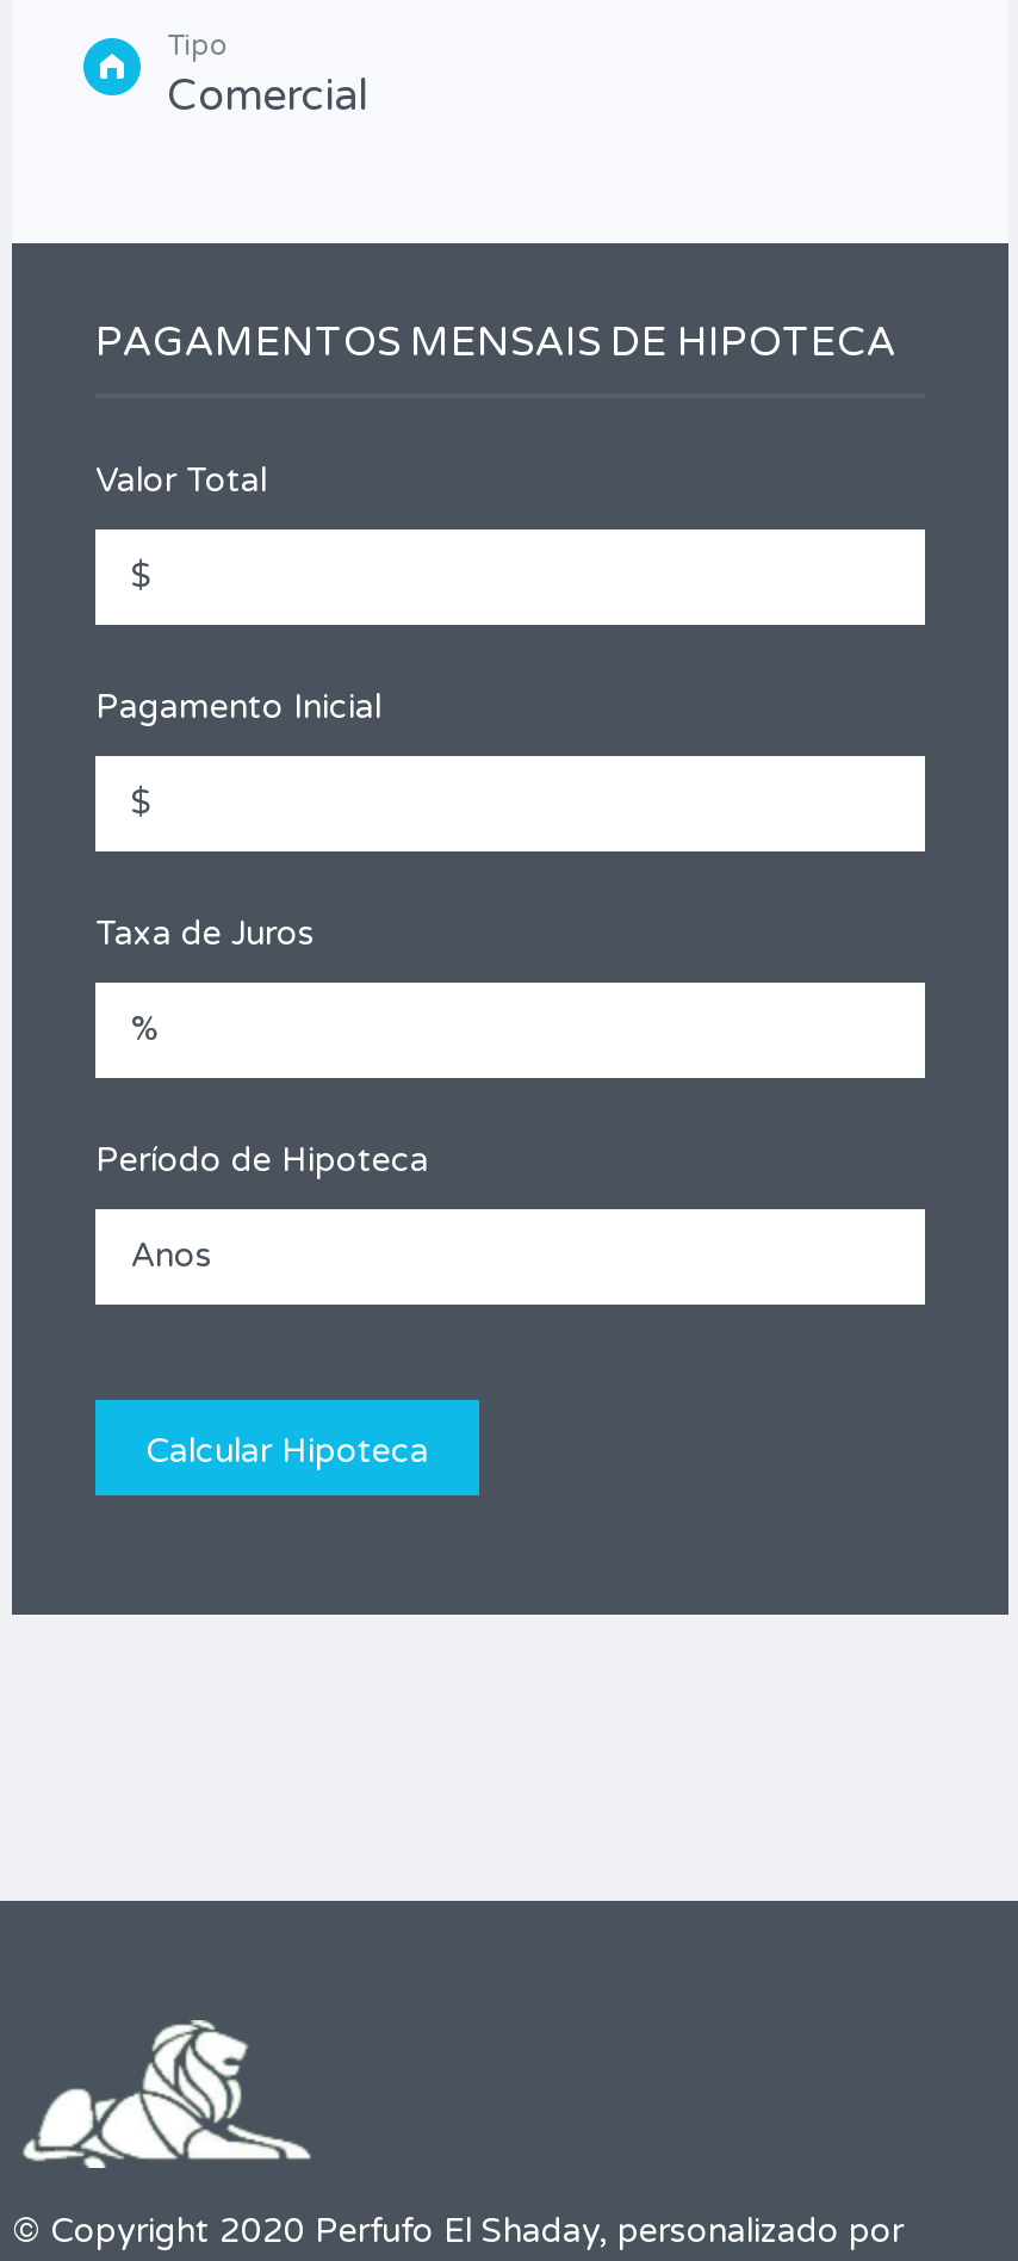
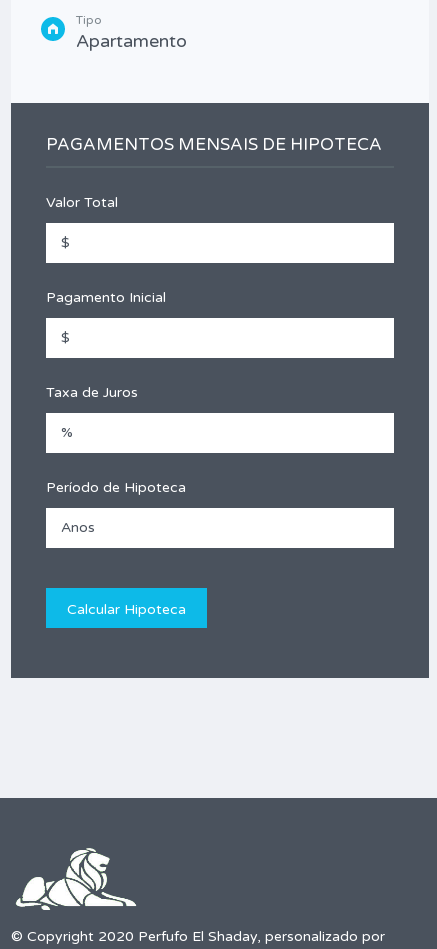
- Comercial
+ Apartamento
